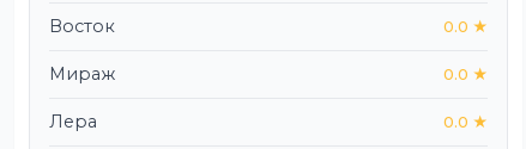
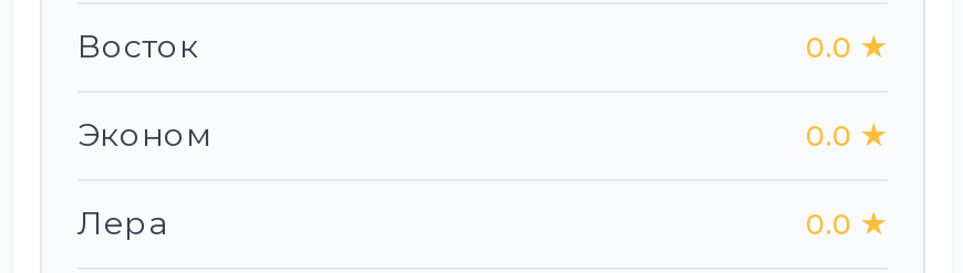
- Мираж
+ Эконом
